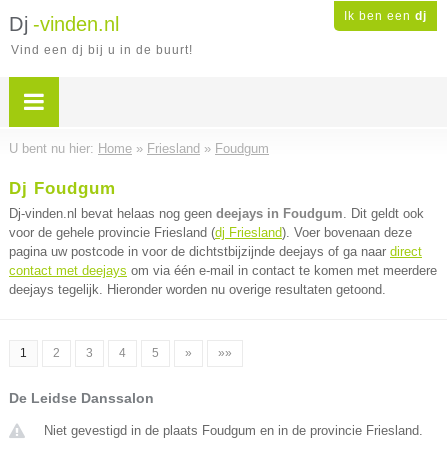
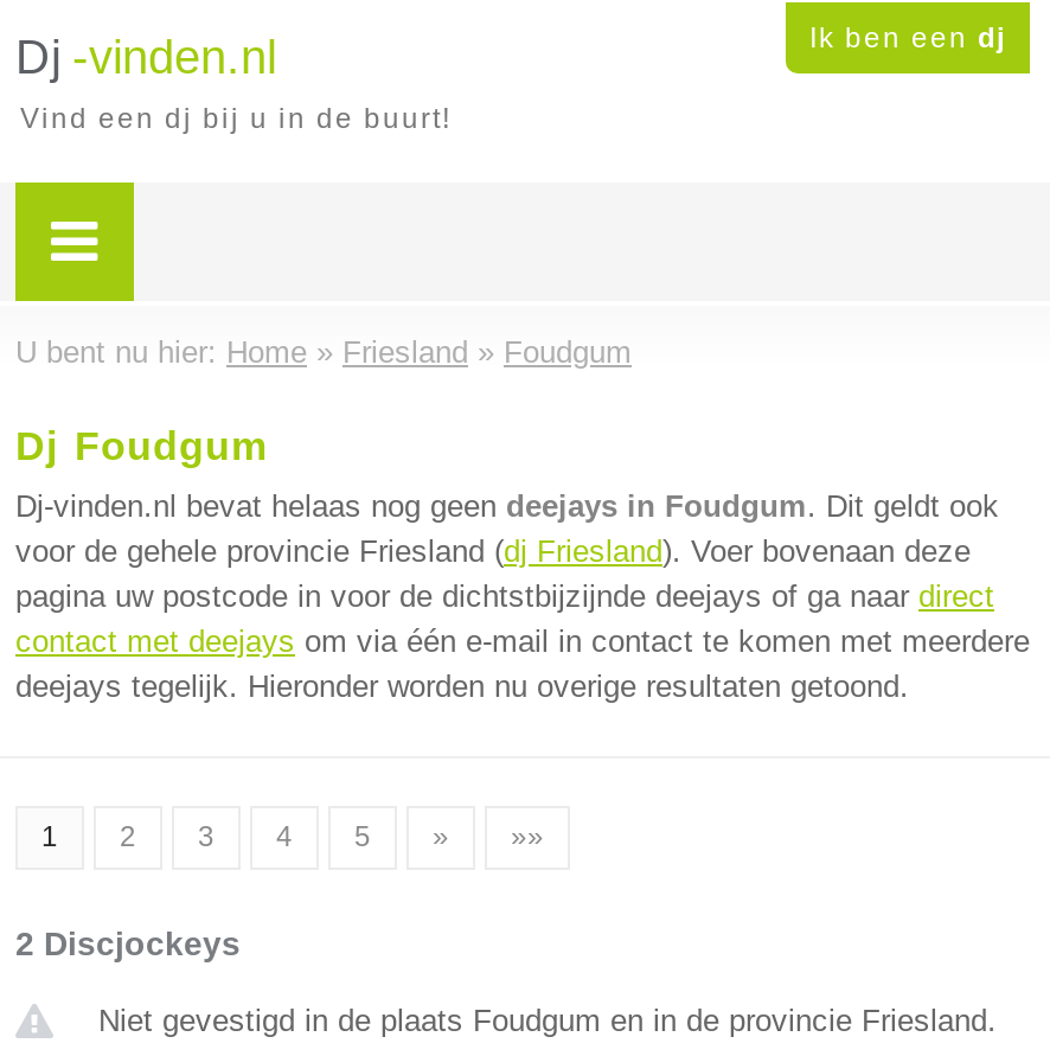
- De Leidse Danssalon
+ 2 Discjockeys
